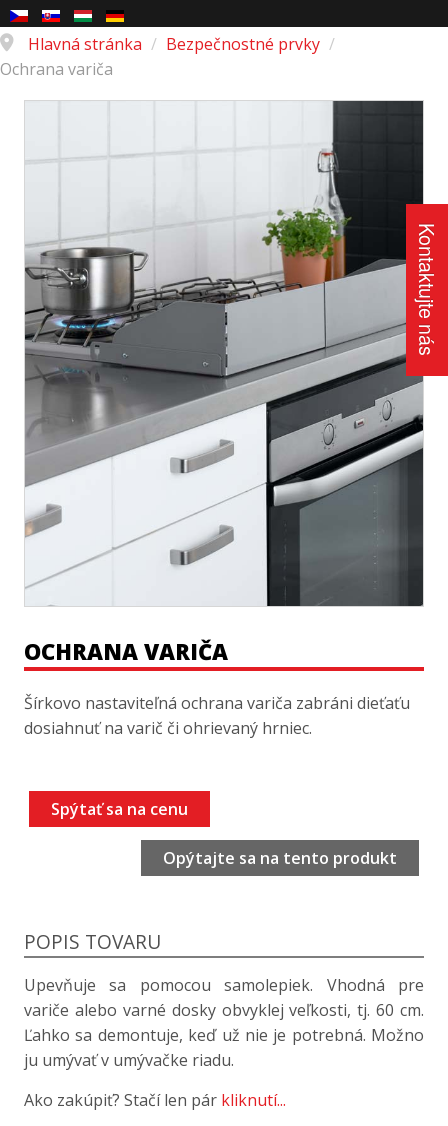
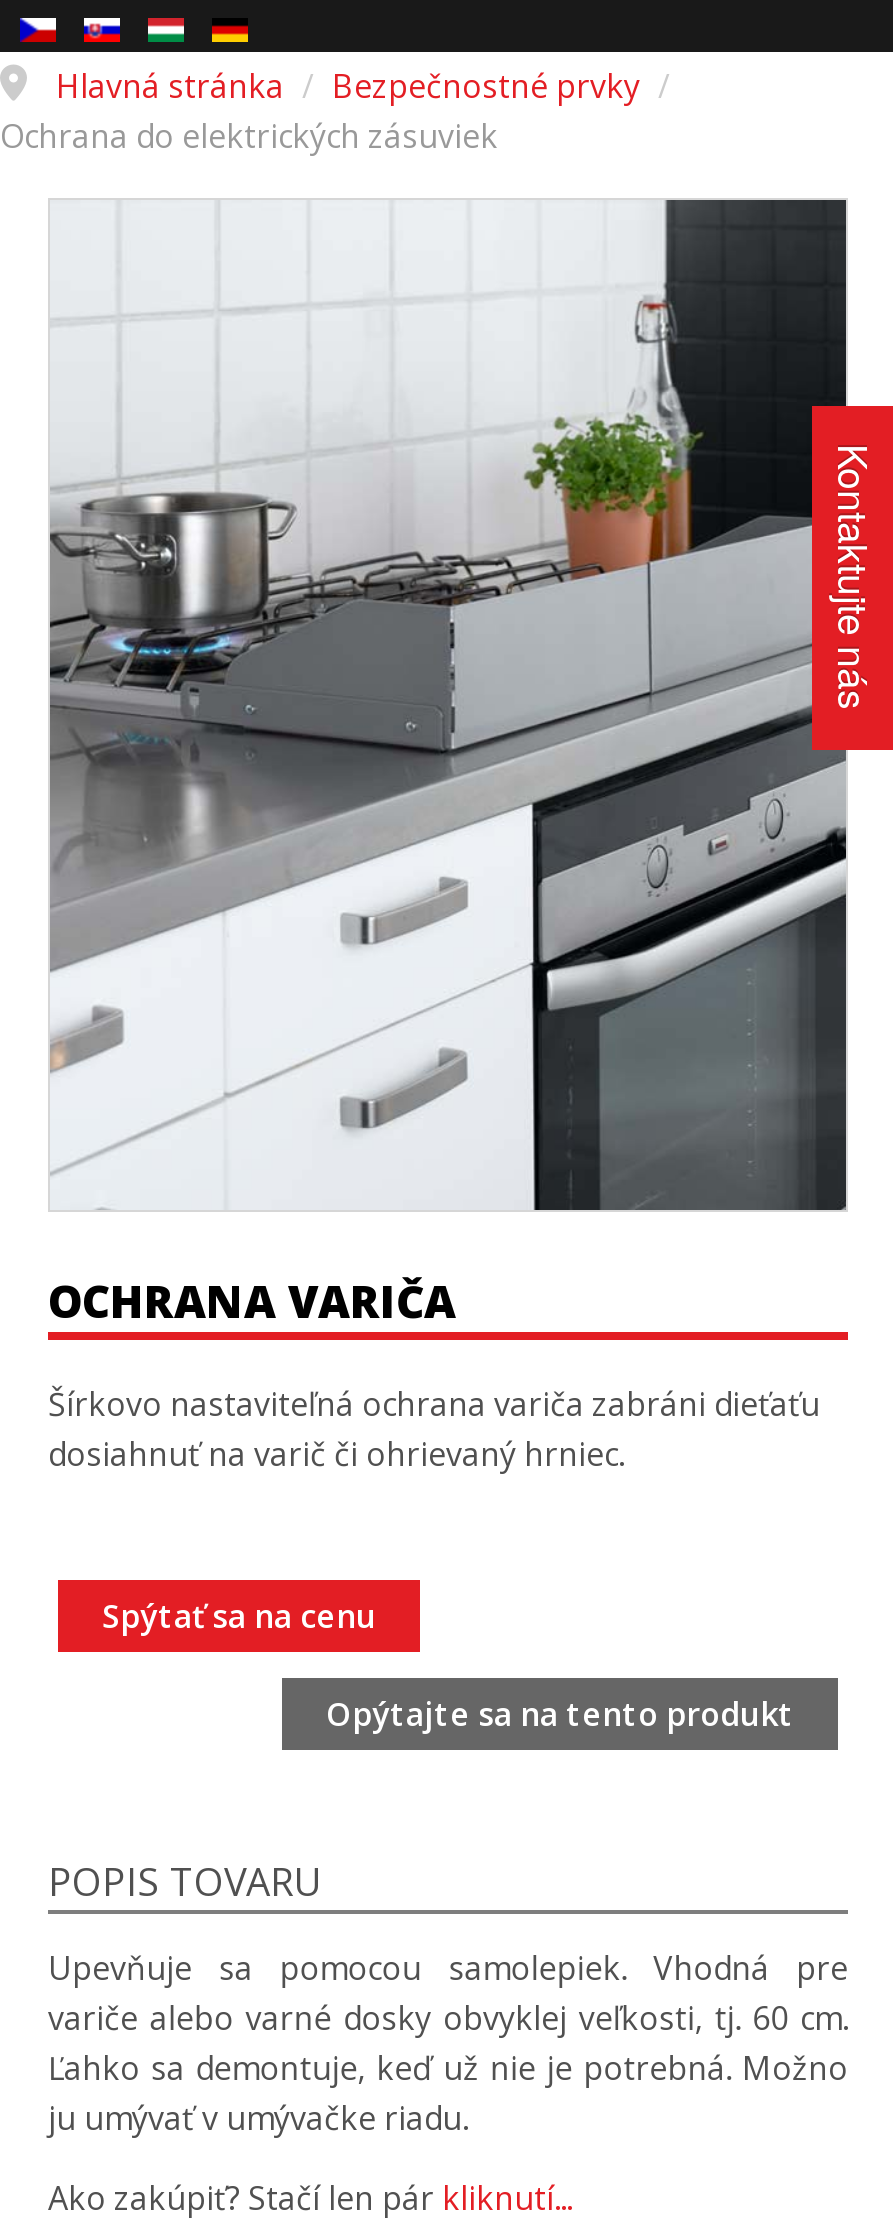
- Ochrana variča
+ Ochrana do elektrických zásuviek
